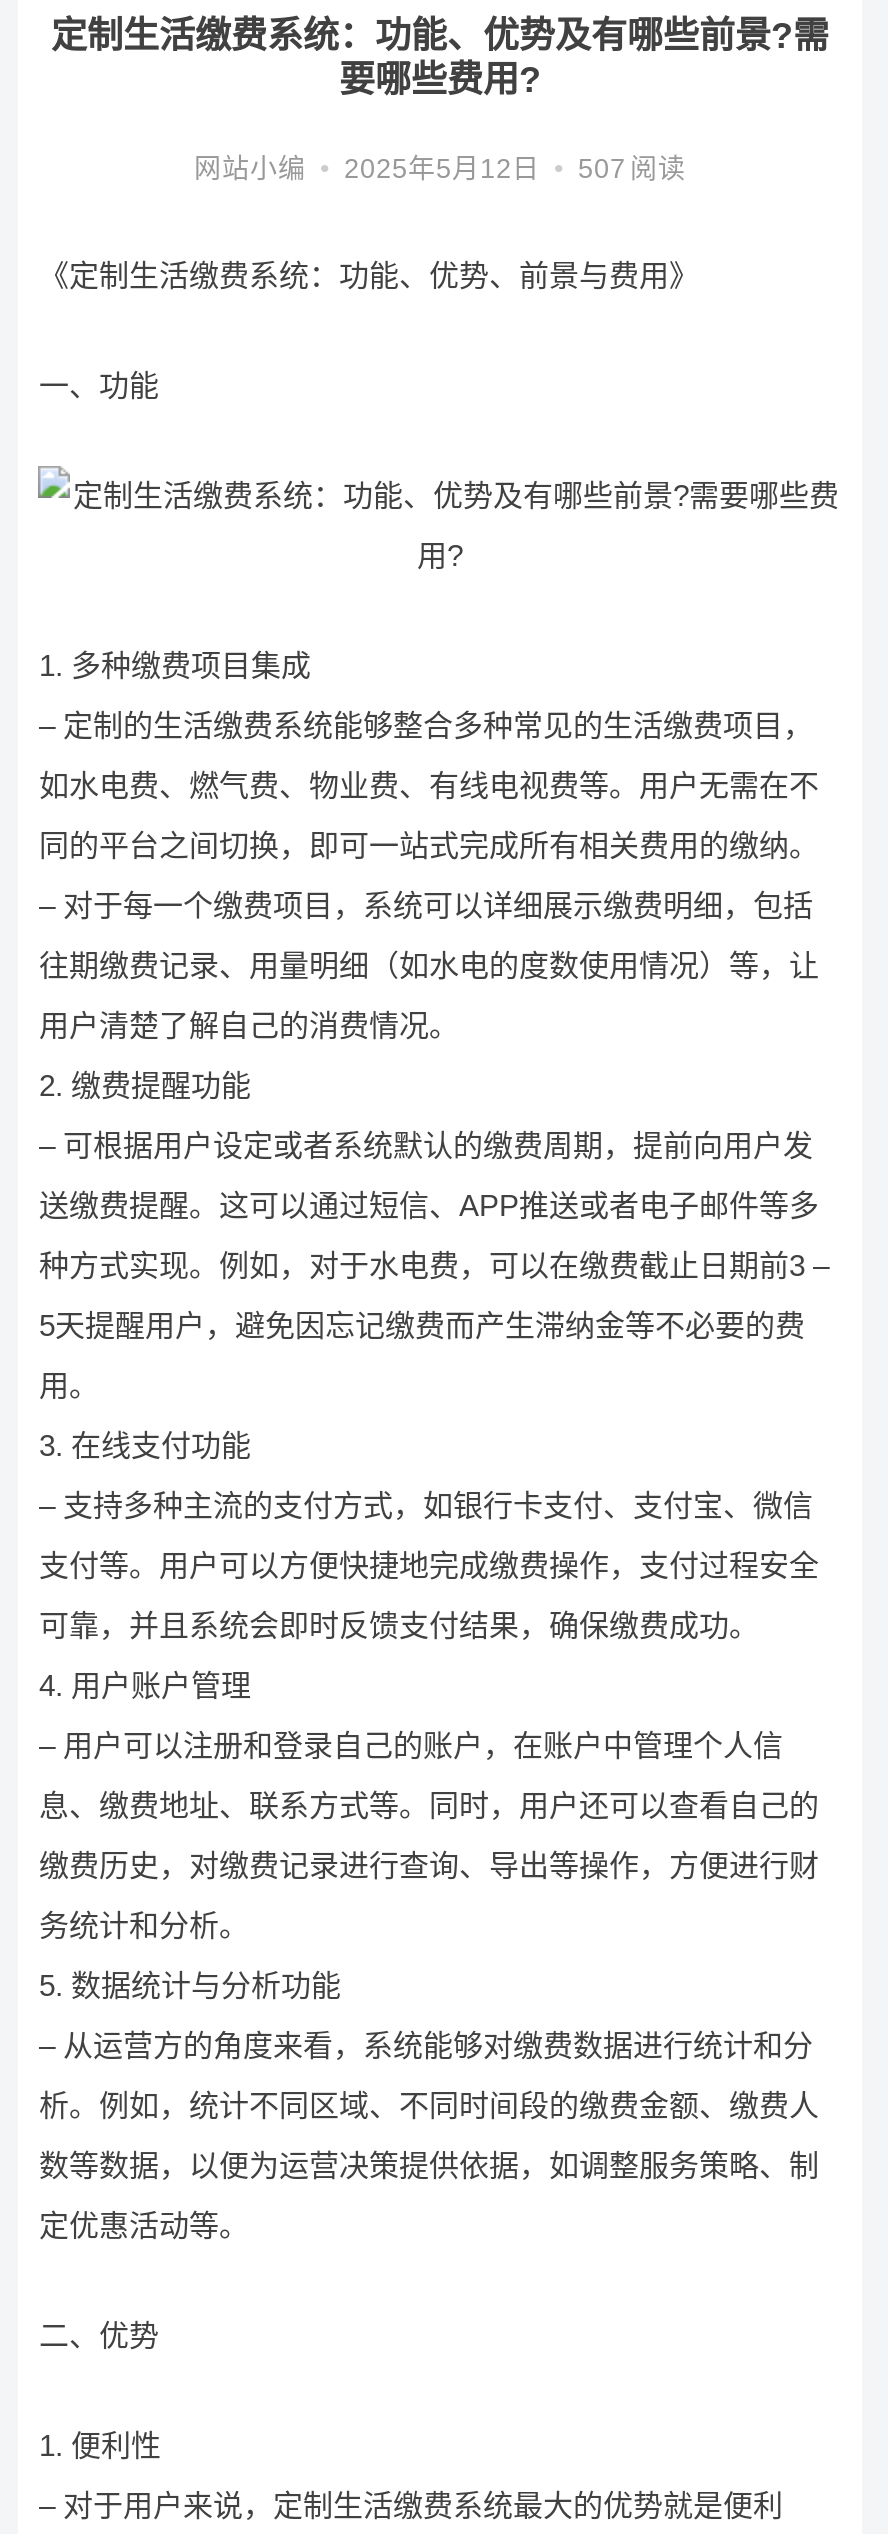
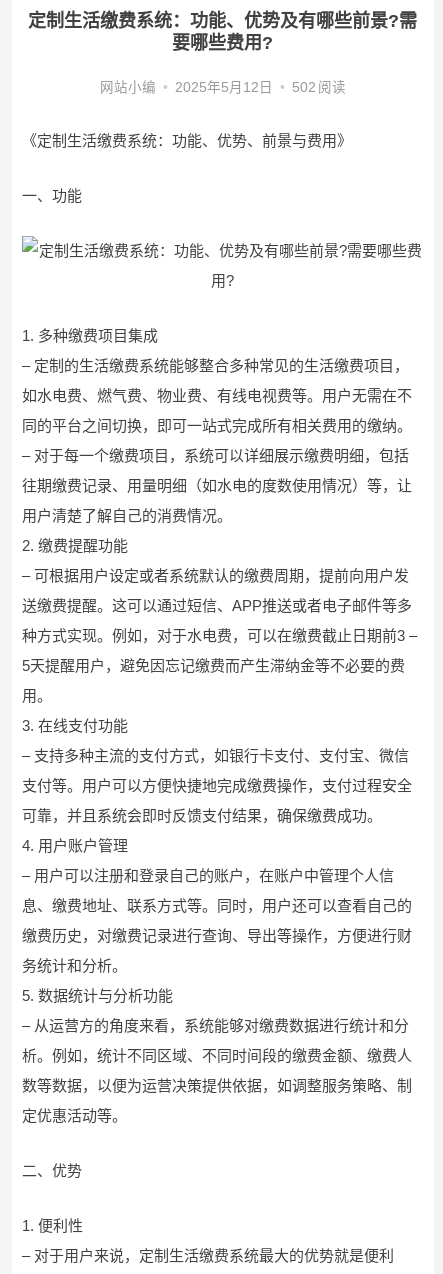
- 网站小编 • 2025年5月12日 • 507 阅读
+ 网站小编 • 2025年5月12日 • 502 阅读
